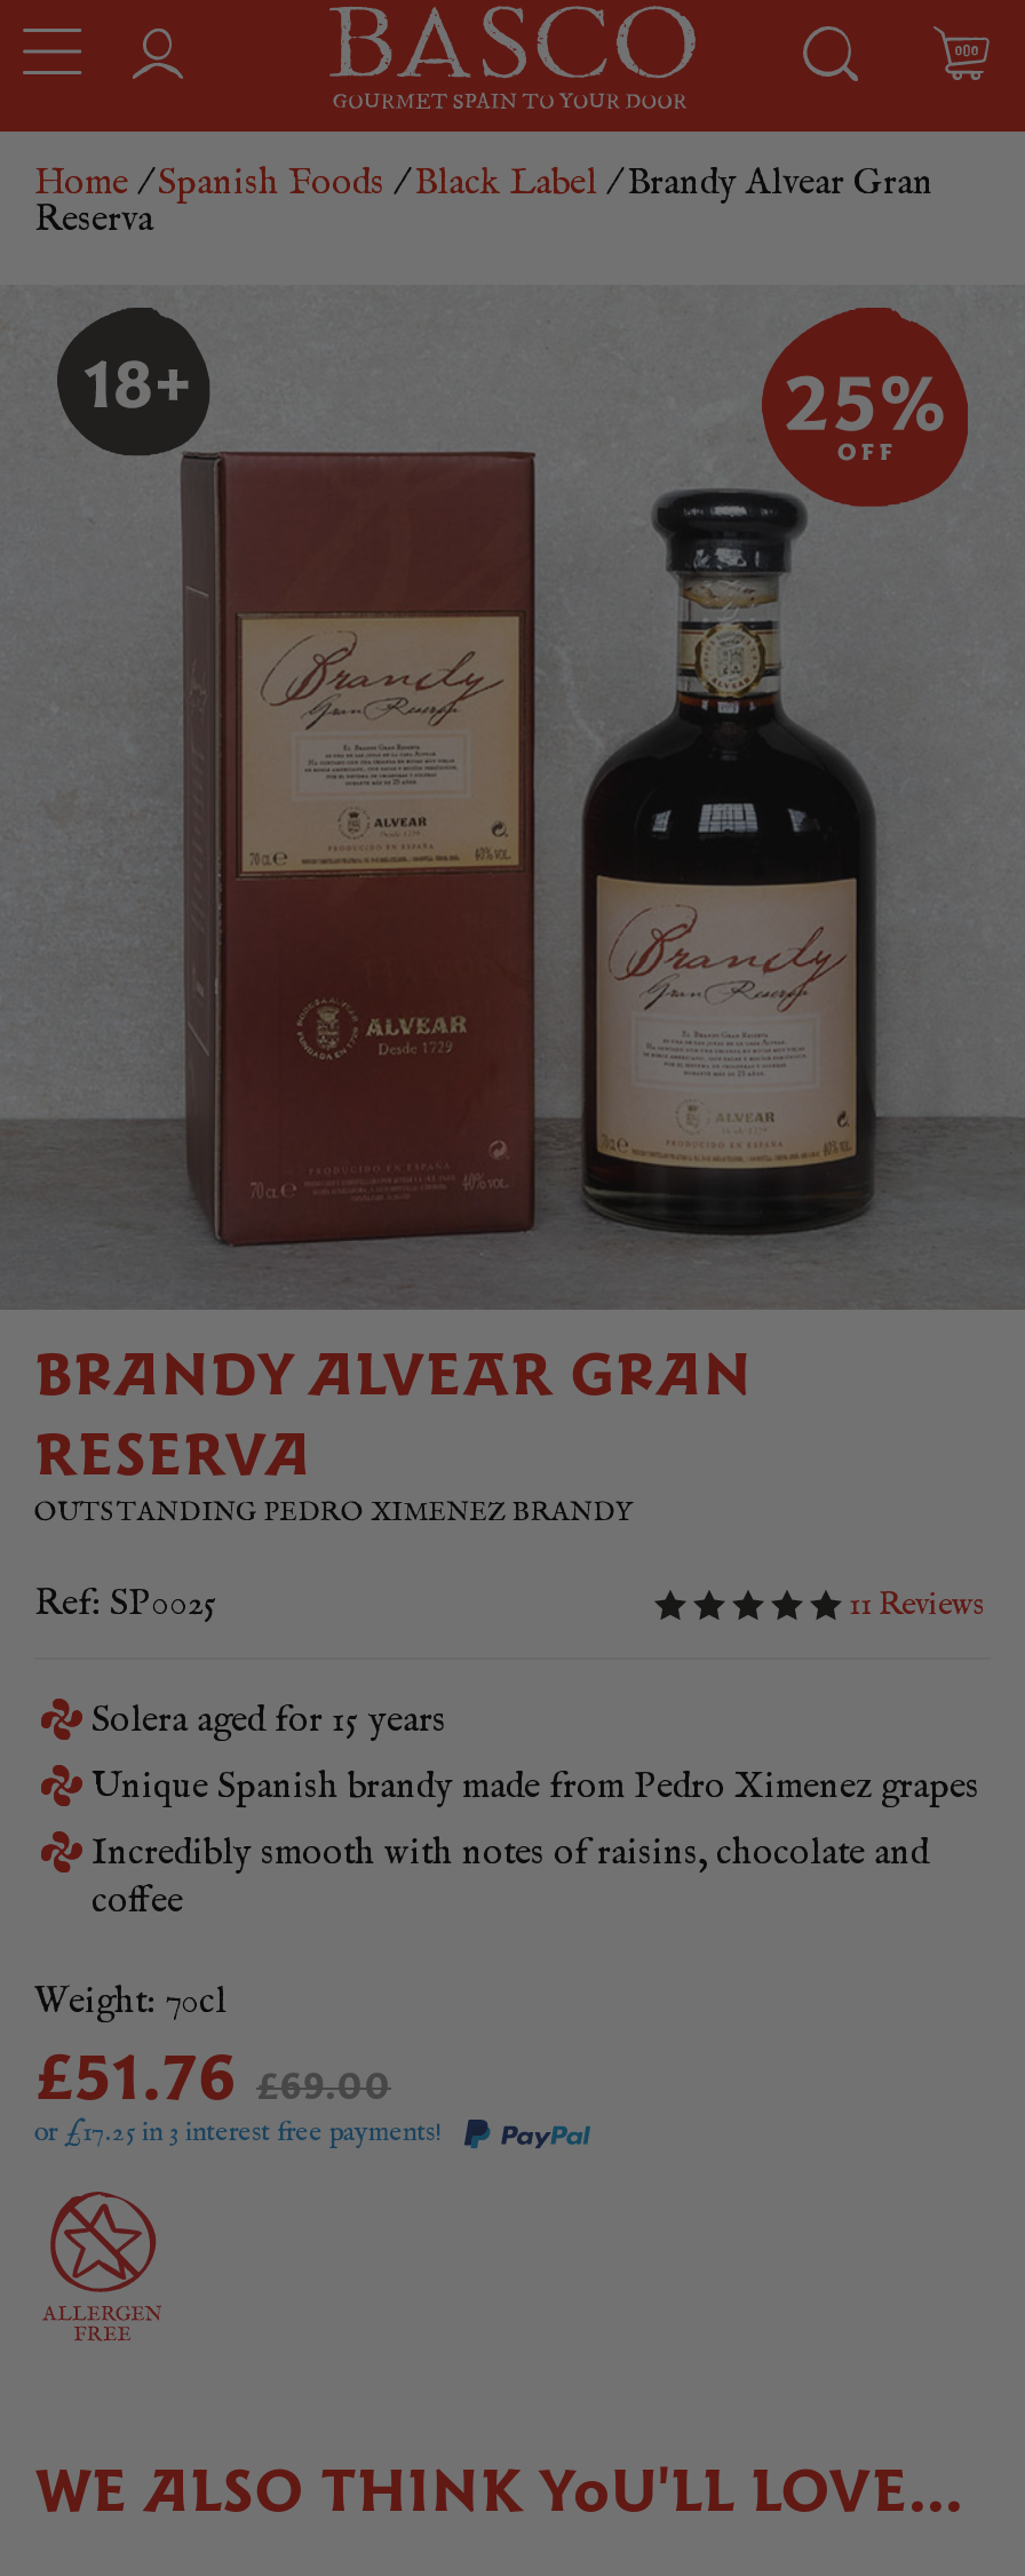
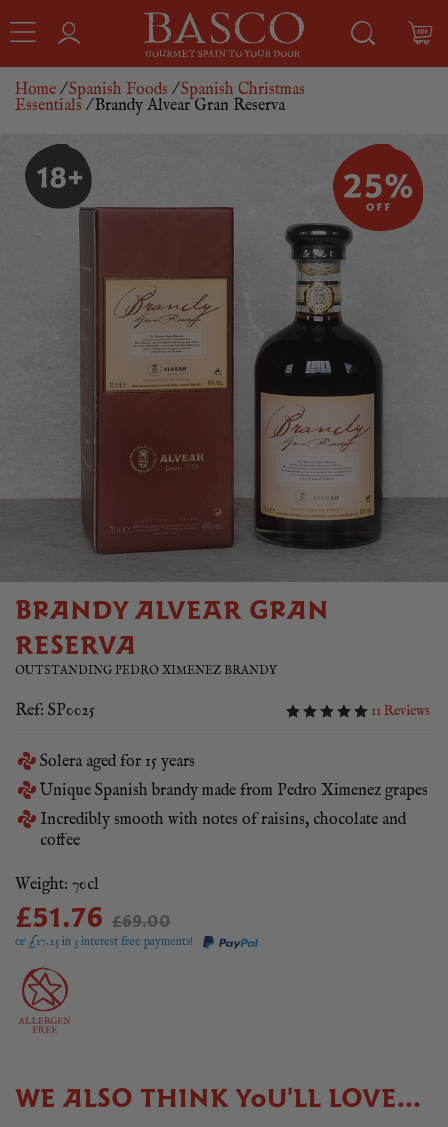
- Home /Spanish Foods /Black Label / Brandy Alvear Gran
- Reserva
+ Home /Spanish Foods /Spanish Christmas
+ Essentials / Brandy Alvear Gran Reserva
